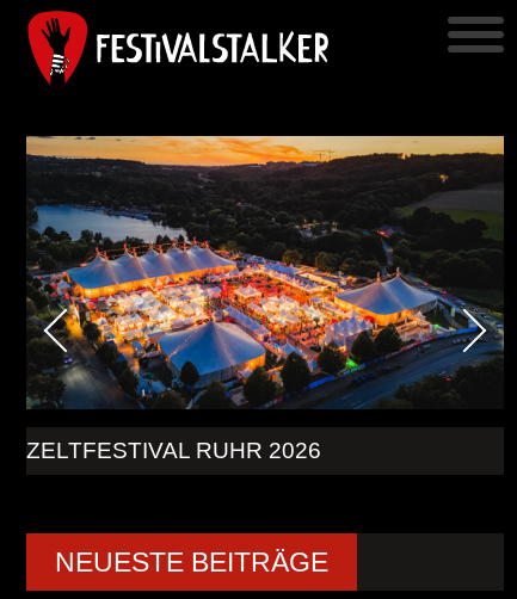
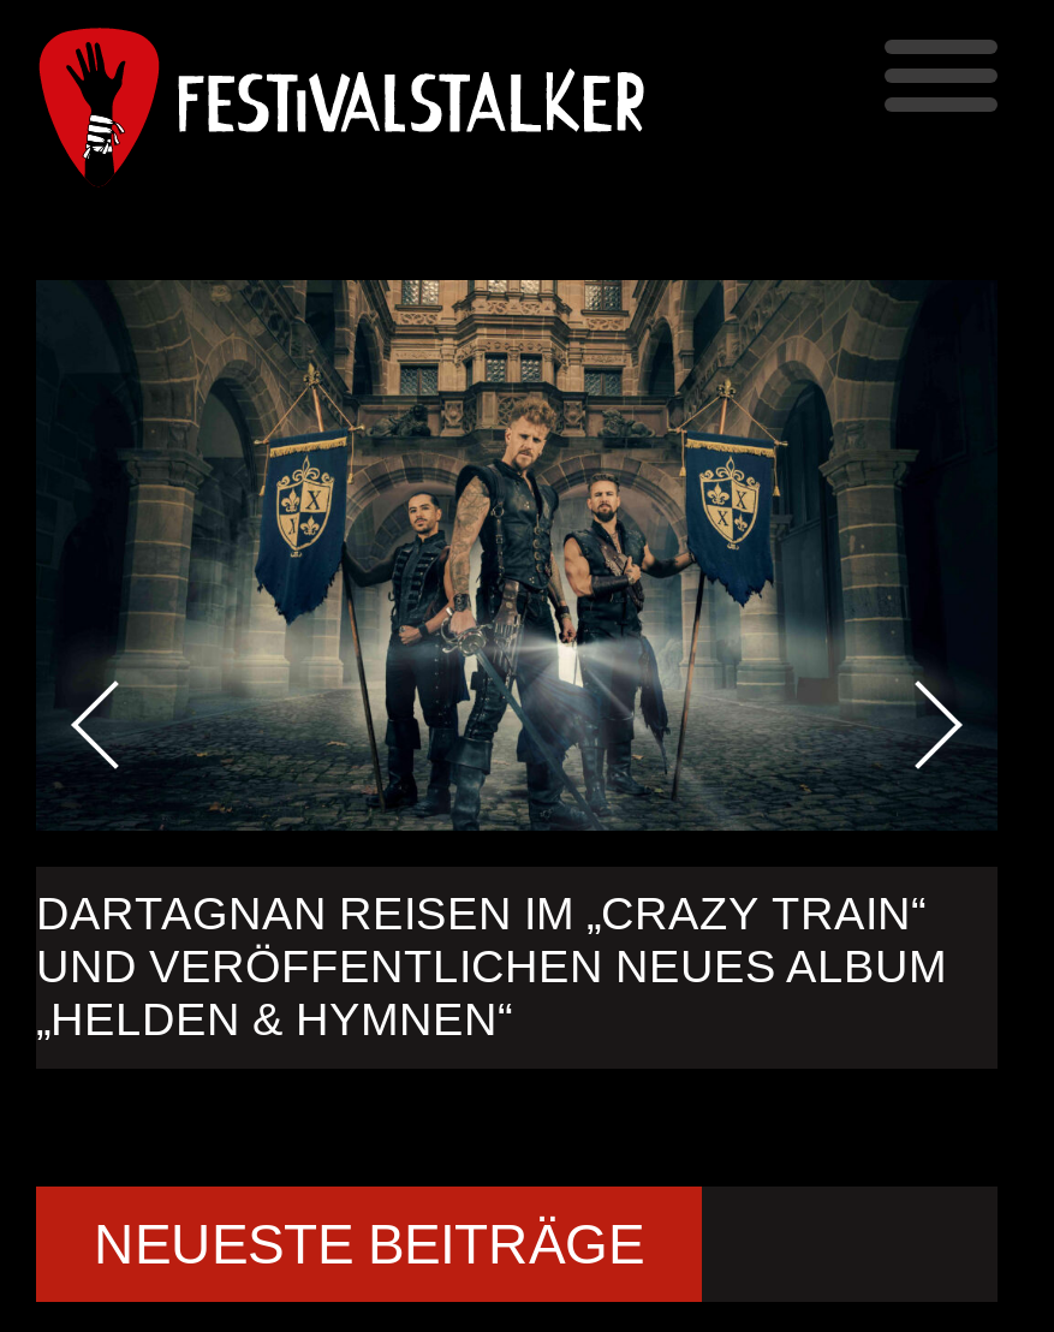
- [image]
+ [image]

- ZELTFESTIVAL RUHR 2026
+ DARTAGNAN REISEN IM „CRAZY TRAIN“
+ UND VERÖFFENTLICHEN NEUES ALBUM
+ „HELDEN & HYMNEN“
